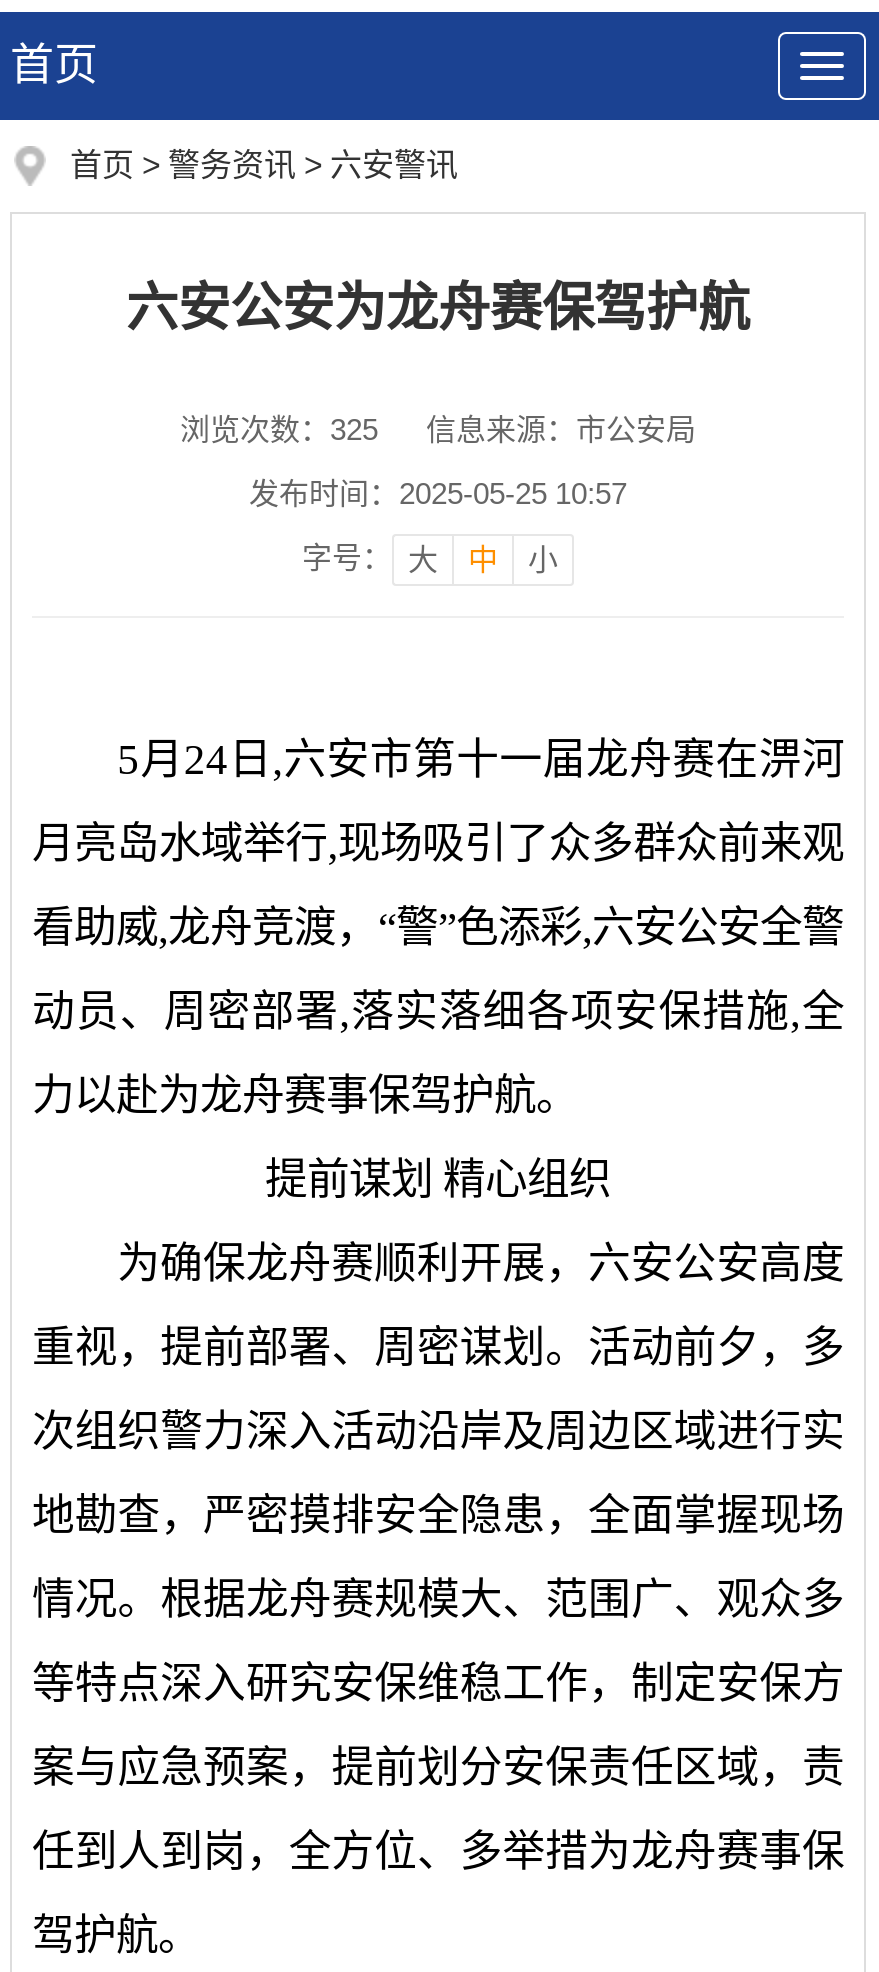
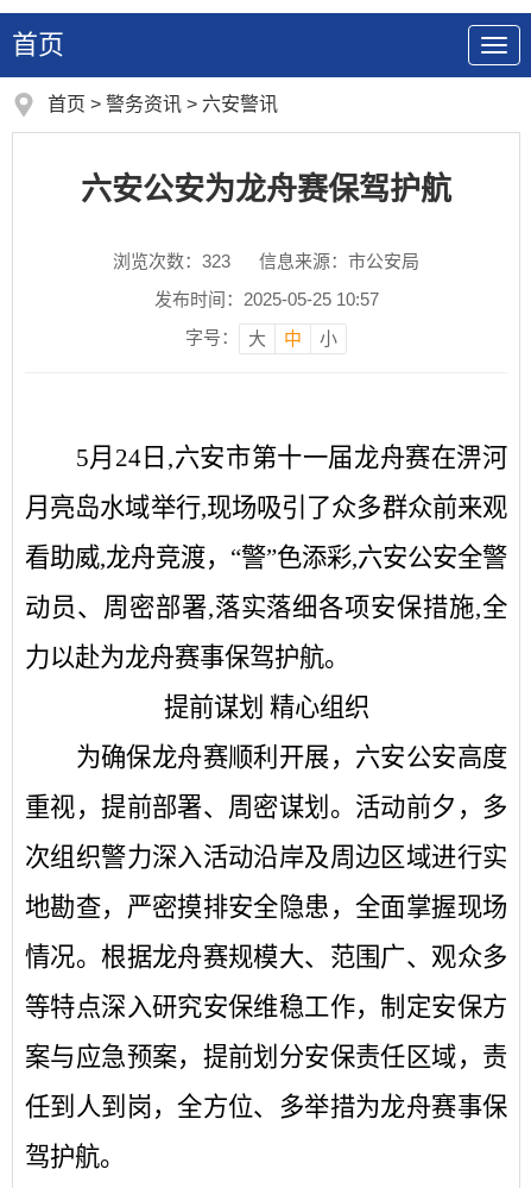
- 浏览次数：325 信息来源：市公安局
+ 浏览次数：323 信息来源：市公安局
